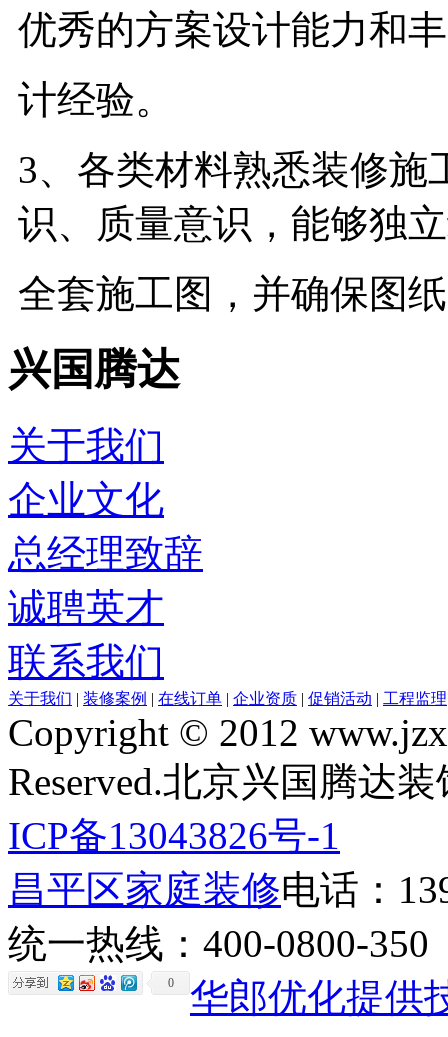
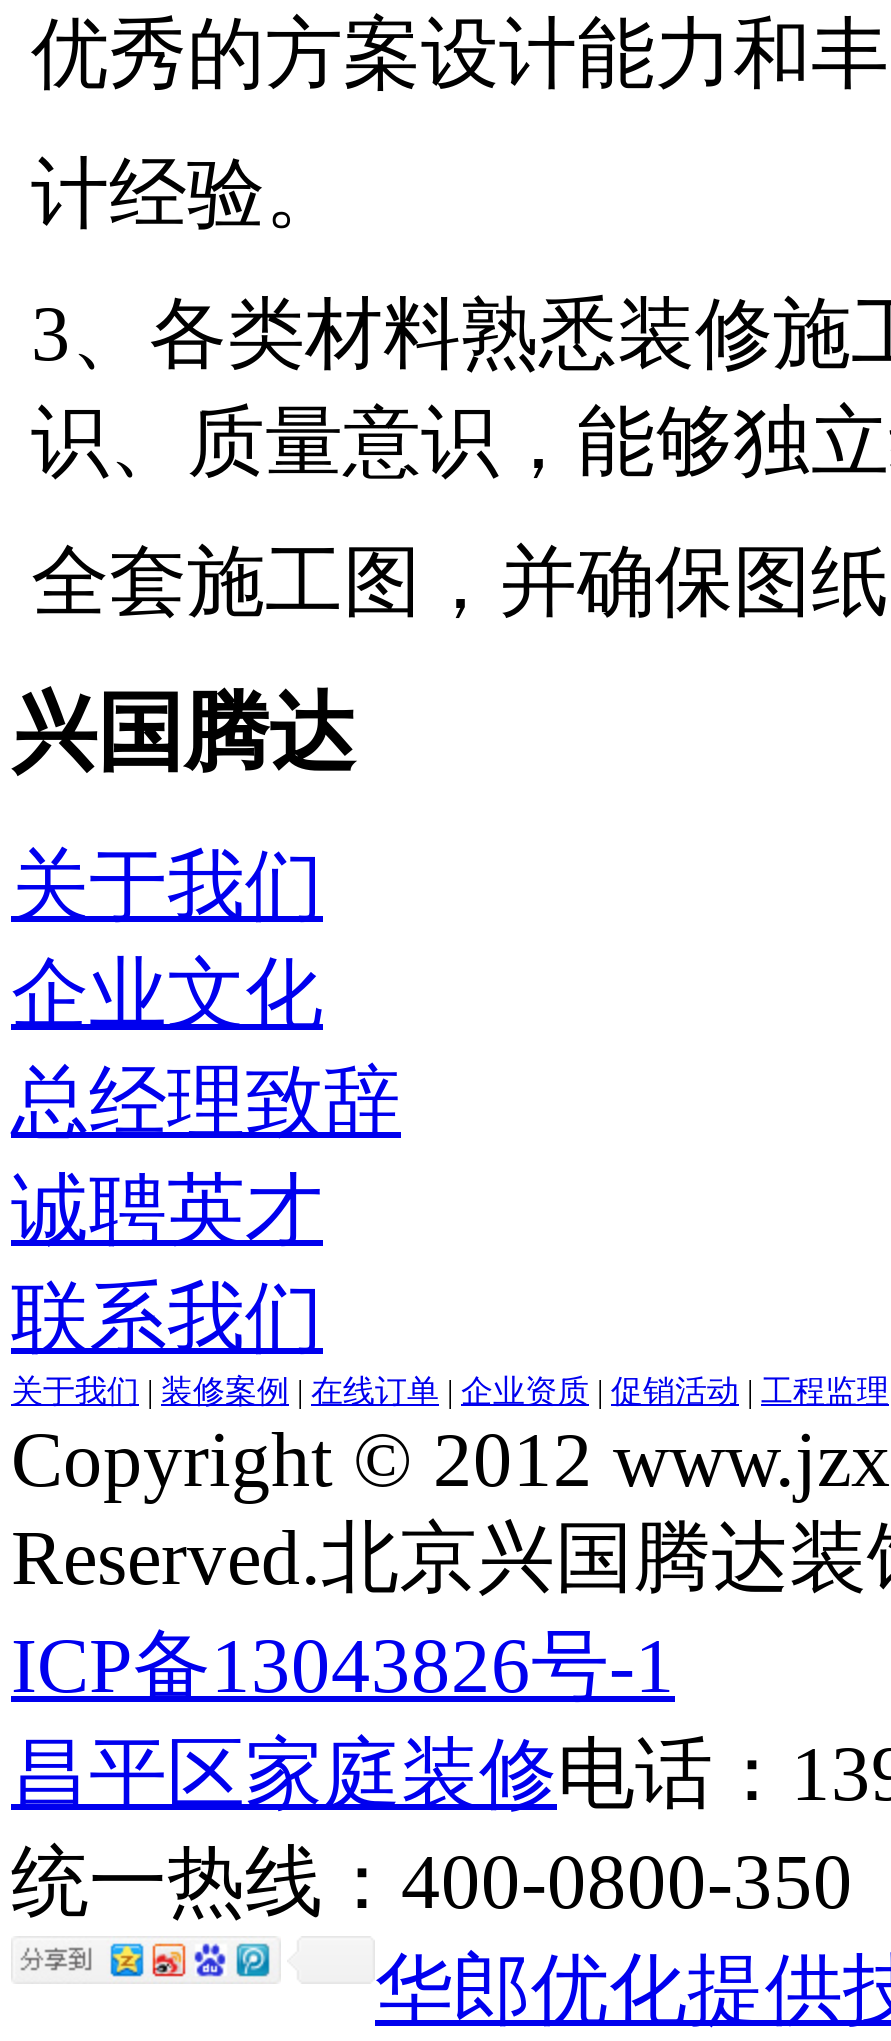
- 0
